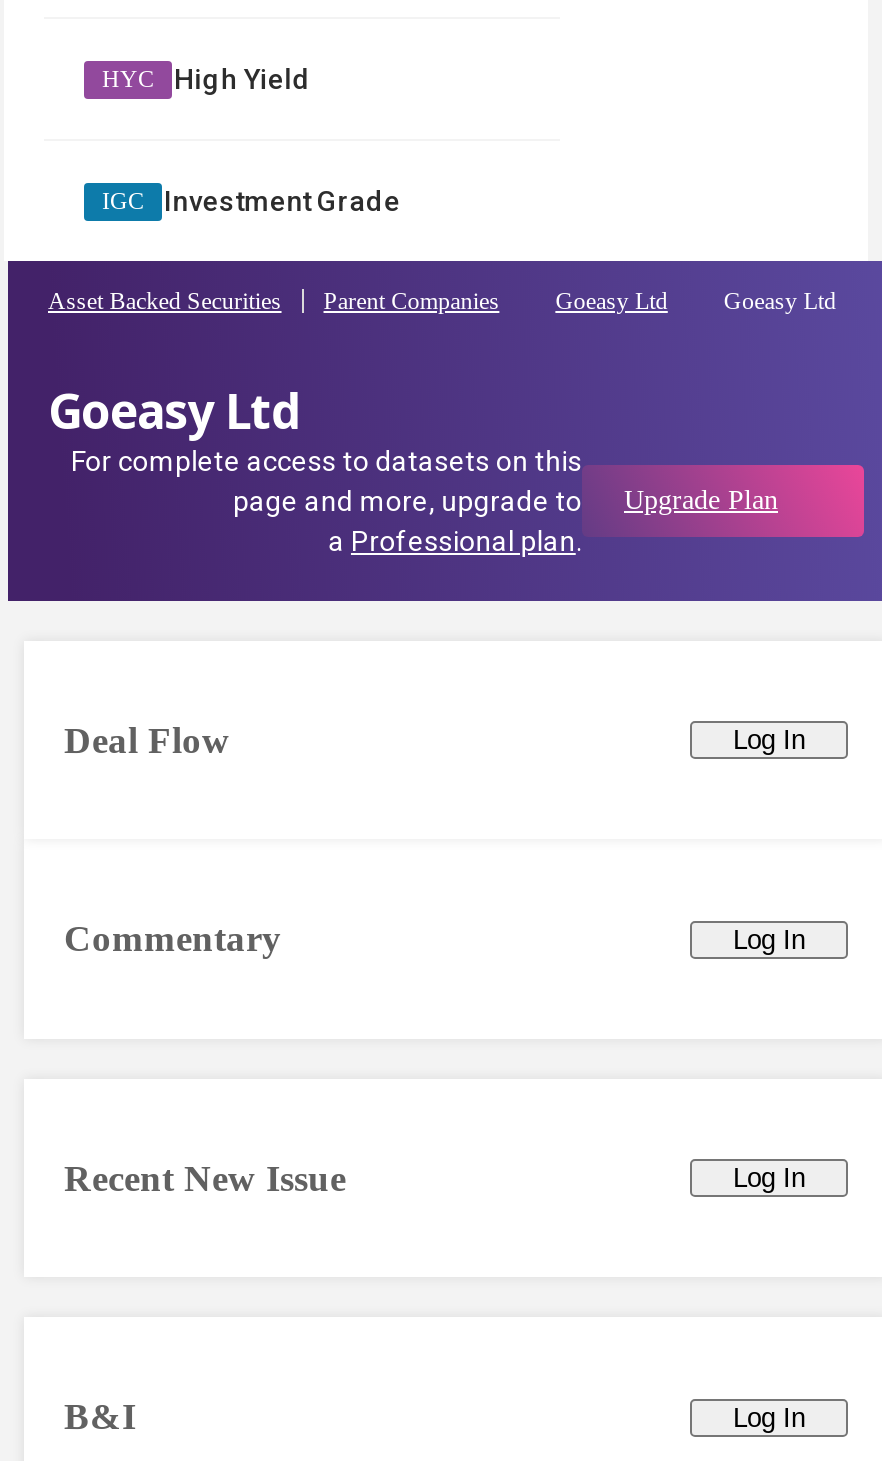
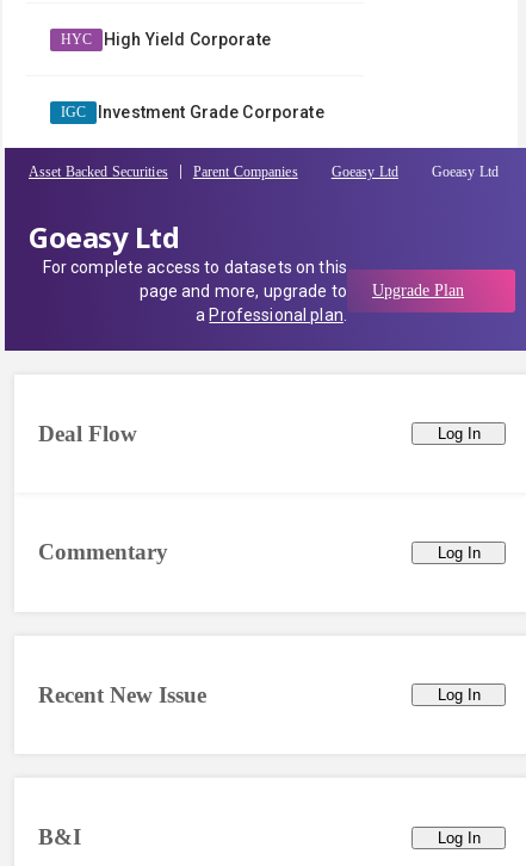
- High Yield
+ High Yield Corporate

- Investment Grade
+ Investment Grade Corporate
